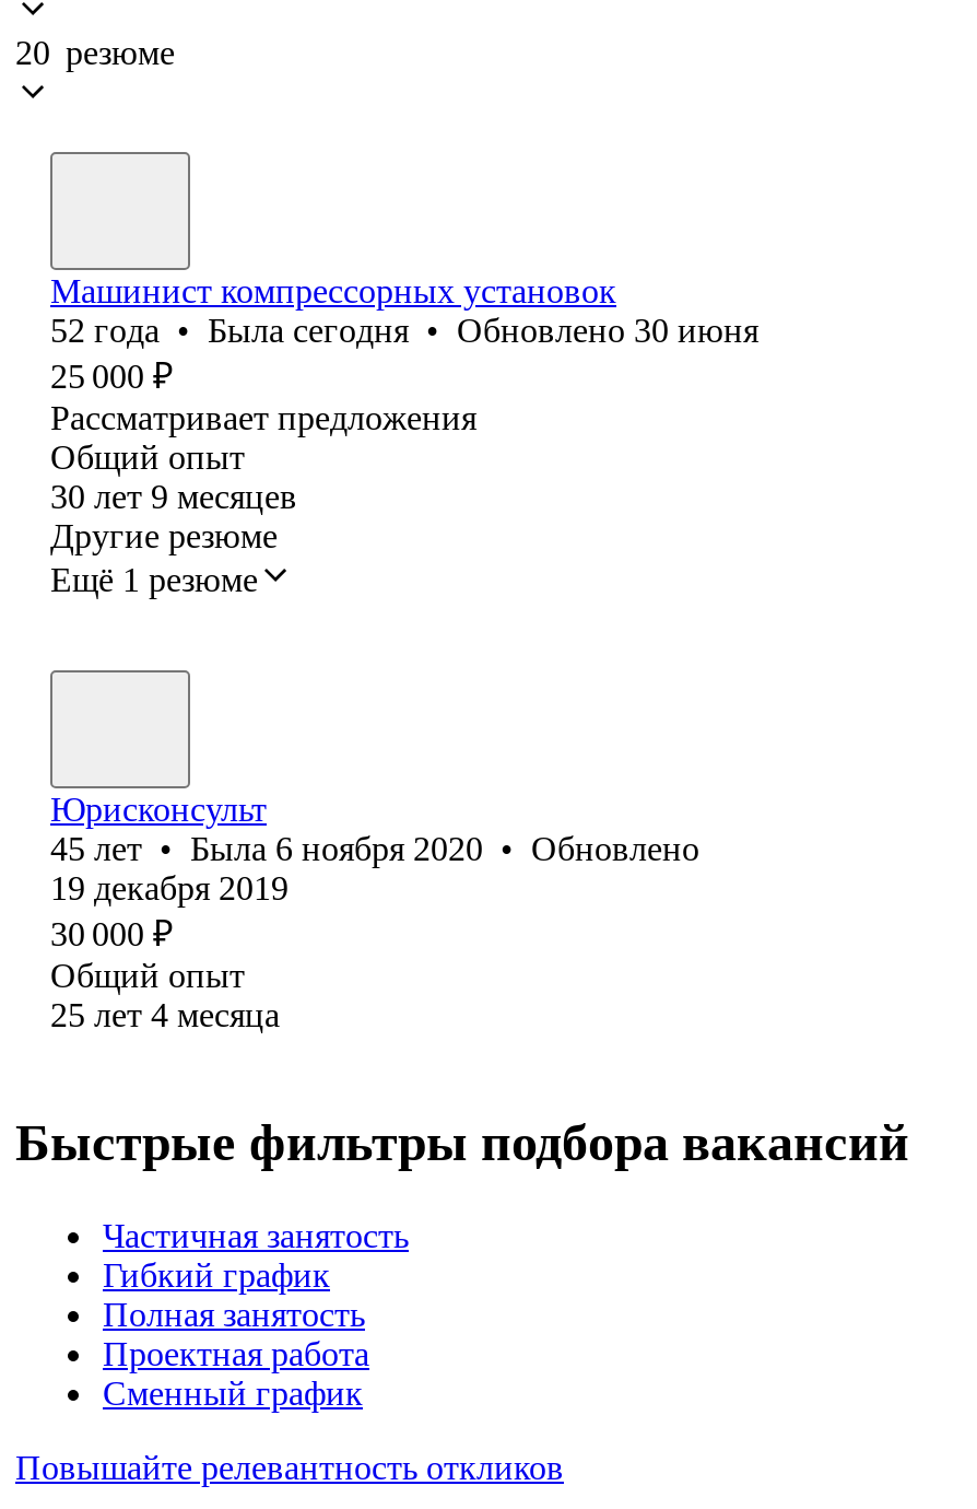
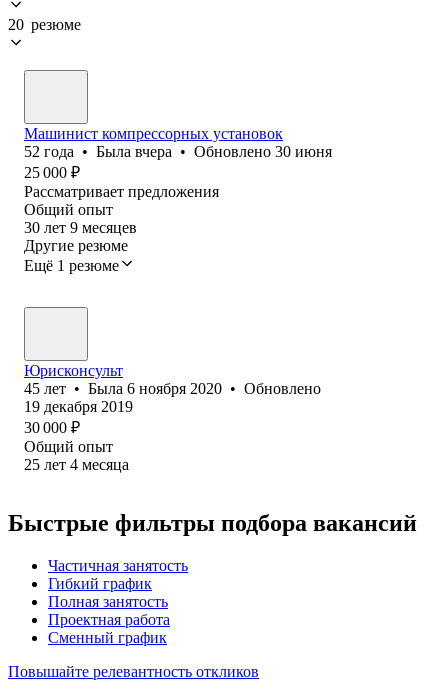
- 52 года • Была сегодня • Обновлено 30 июня
+ 52 года • Была вчера • Обновлено 30 июня
